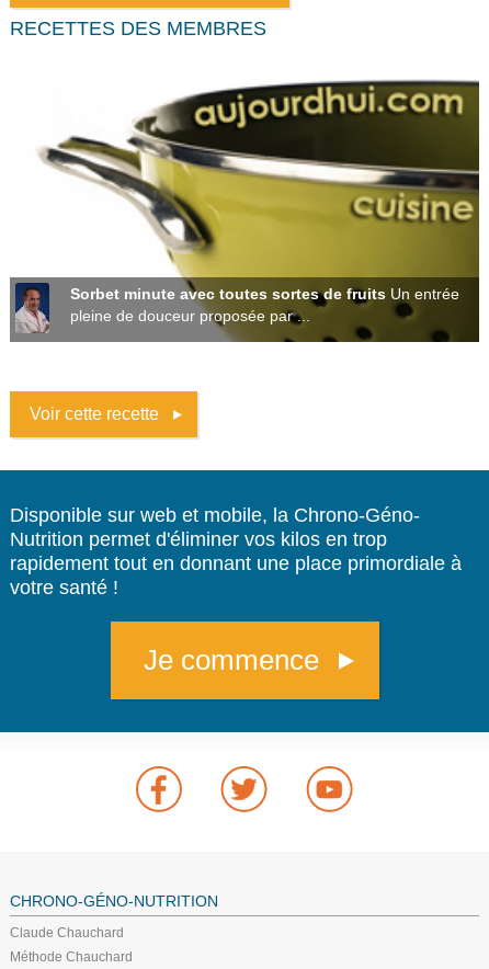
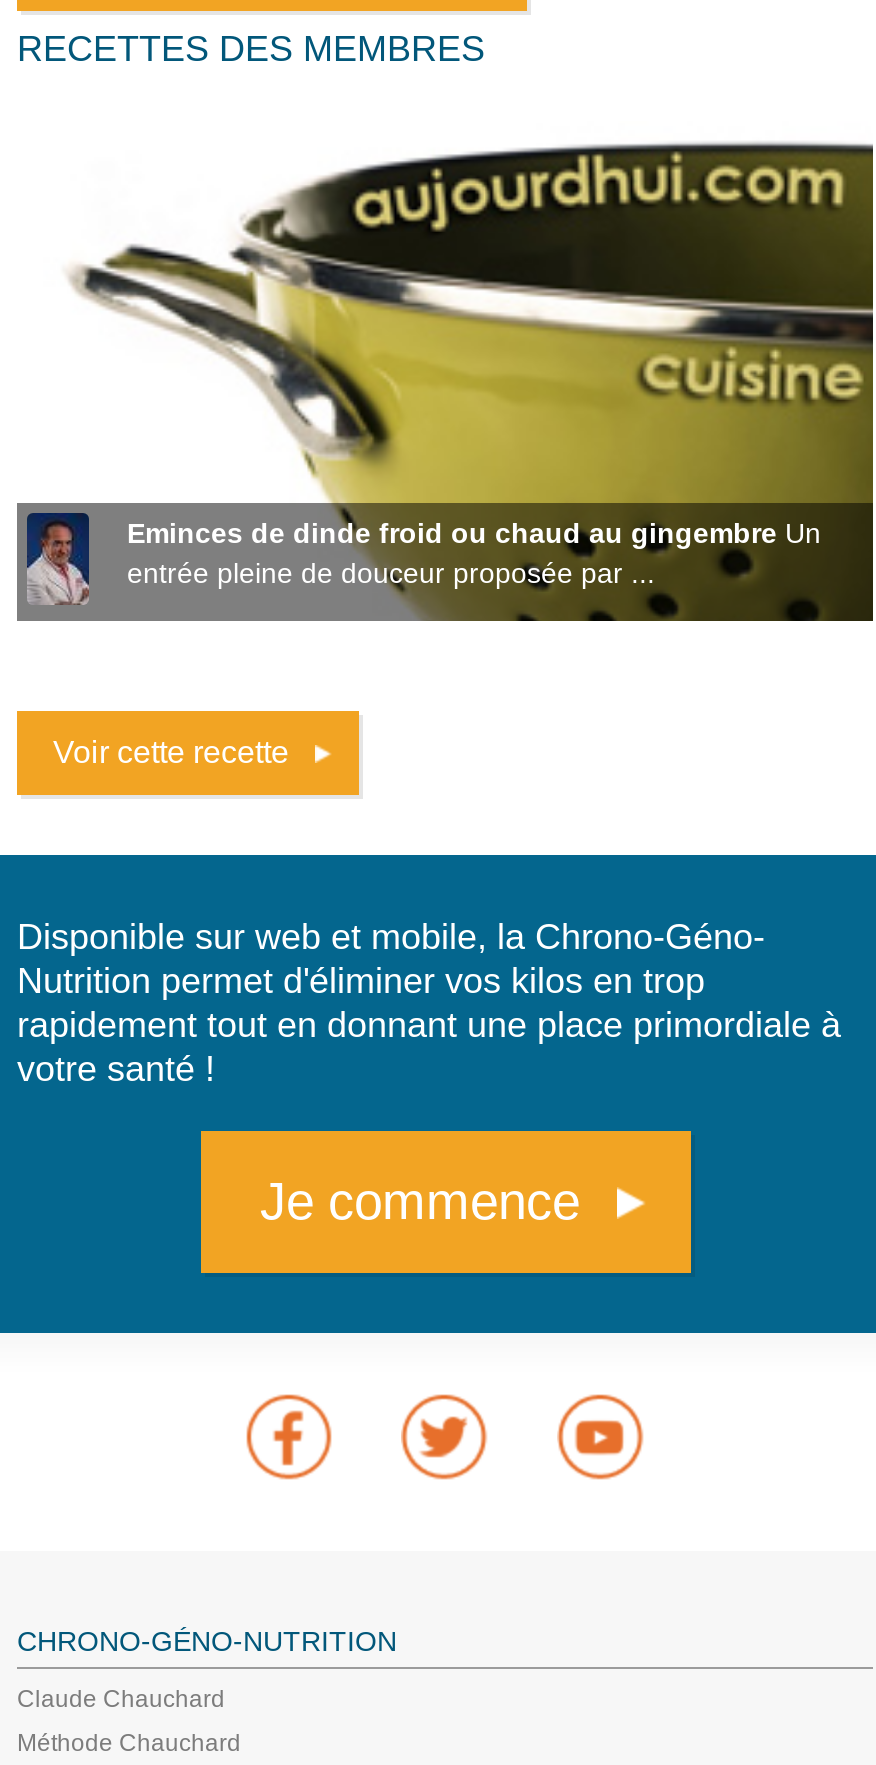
- Sorbet minute avec toutes sortes de fruits Un entrée
- pleine de douceur proposée par ...
+ Eminces de dinde froid ou chaud au gingembre Un
+ entrée pleine de douceur proposée par ...
